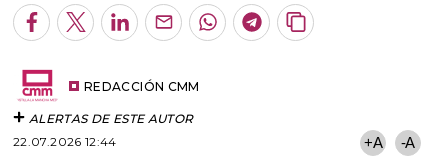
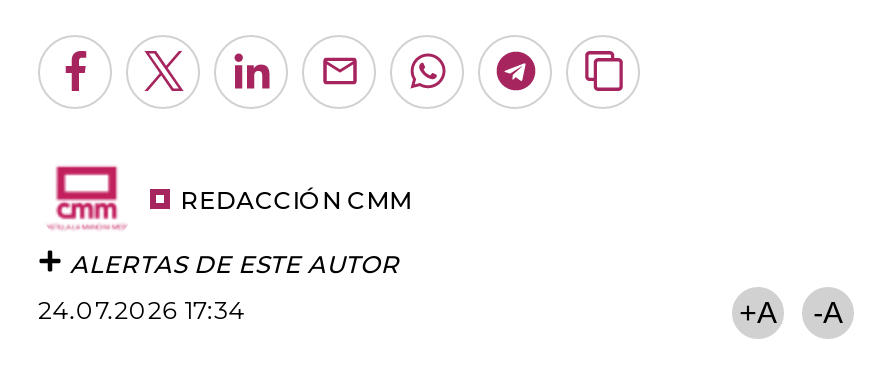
- 22.07.2026 12:44
+ 24.07.2026 17:34
